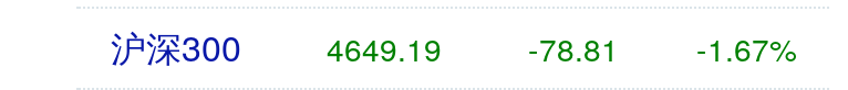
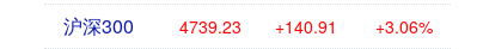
- 4649.19
+ 4739.23

- -78.81
+ +140.91

- -1.67%
+ +3.06%
